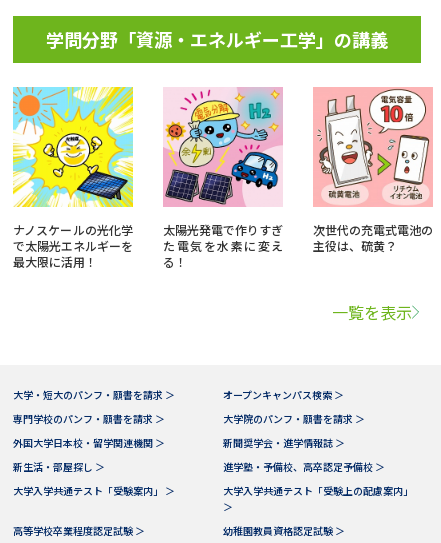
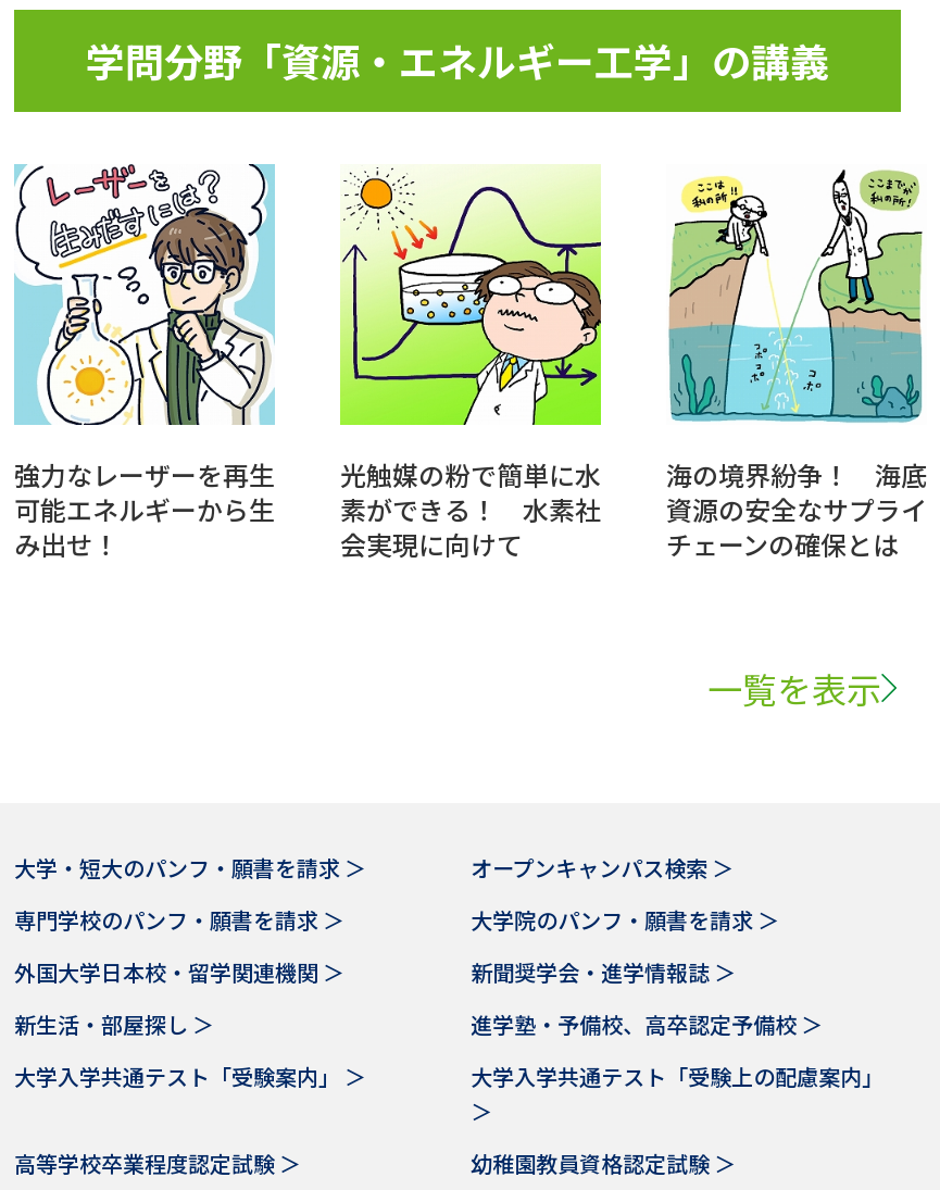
- [image]
- ナノスケールの光化学
- で太陽光エネルギーを
- 最大限に活用！
+ [image]
+ 強力なレーザーを再生
+ 可能エネルギーから生
+ み出せ！

- [image]
- 太陽光発電で作りすぎ
- た電気を水素に変え
- る！
+ [image]
+ 光触媒の粉で簡単に水
+ 素ができる！ 水素社
+ 会実現に向けて

- [image]
- 次世代の充電式電池の
- 主役は、硫黄？
+ [image]
+ 海の境界紛争！ 海底
+ 資源の安全なサプライ
+ チェーンの確保とは
